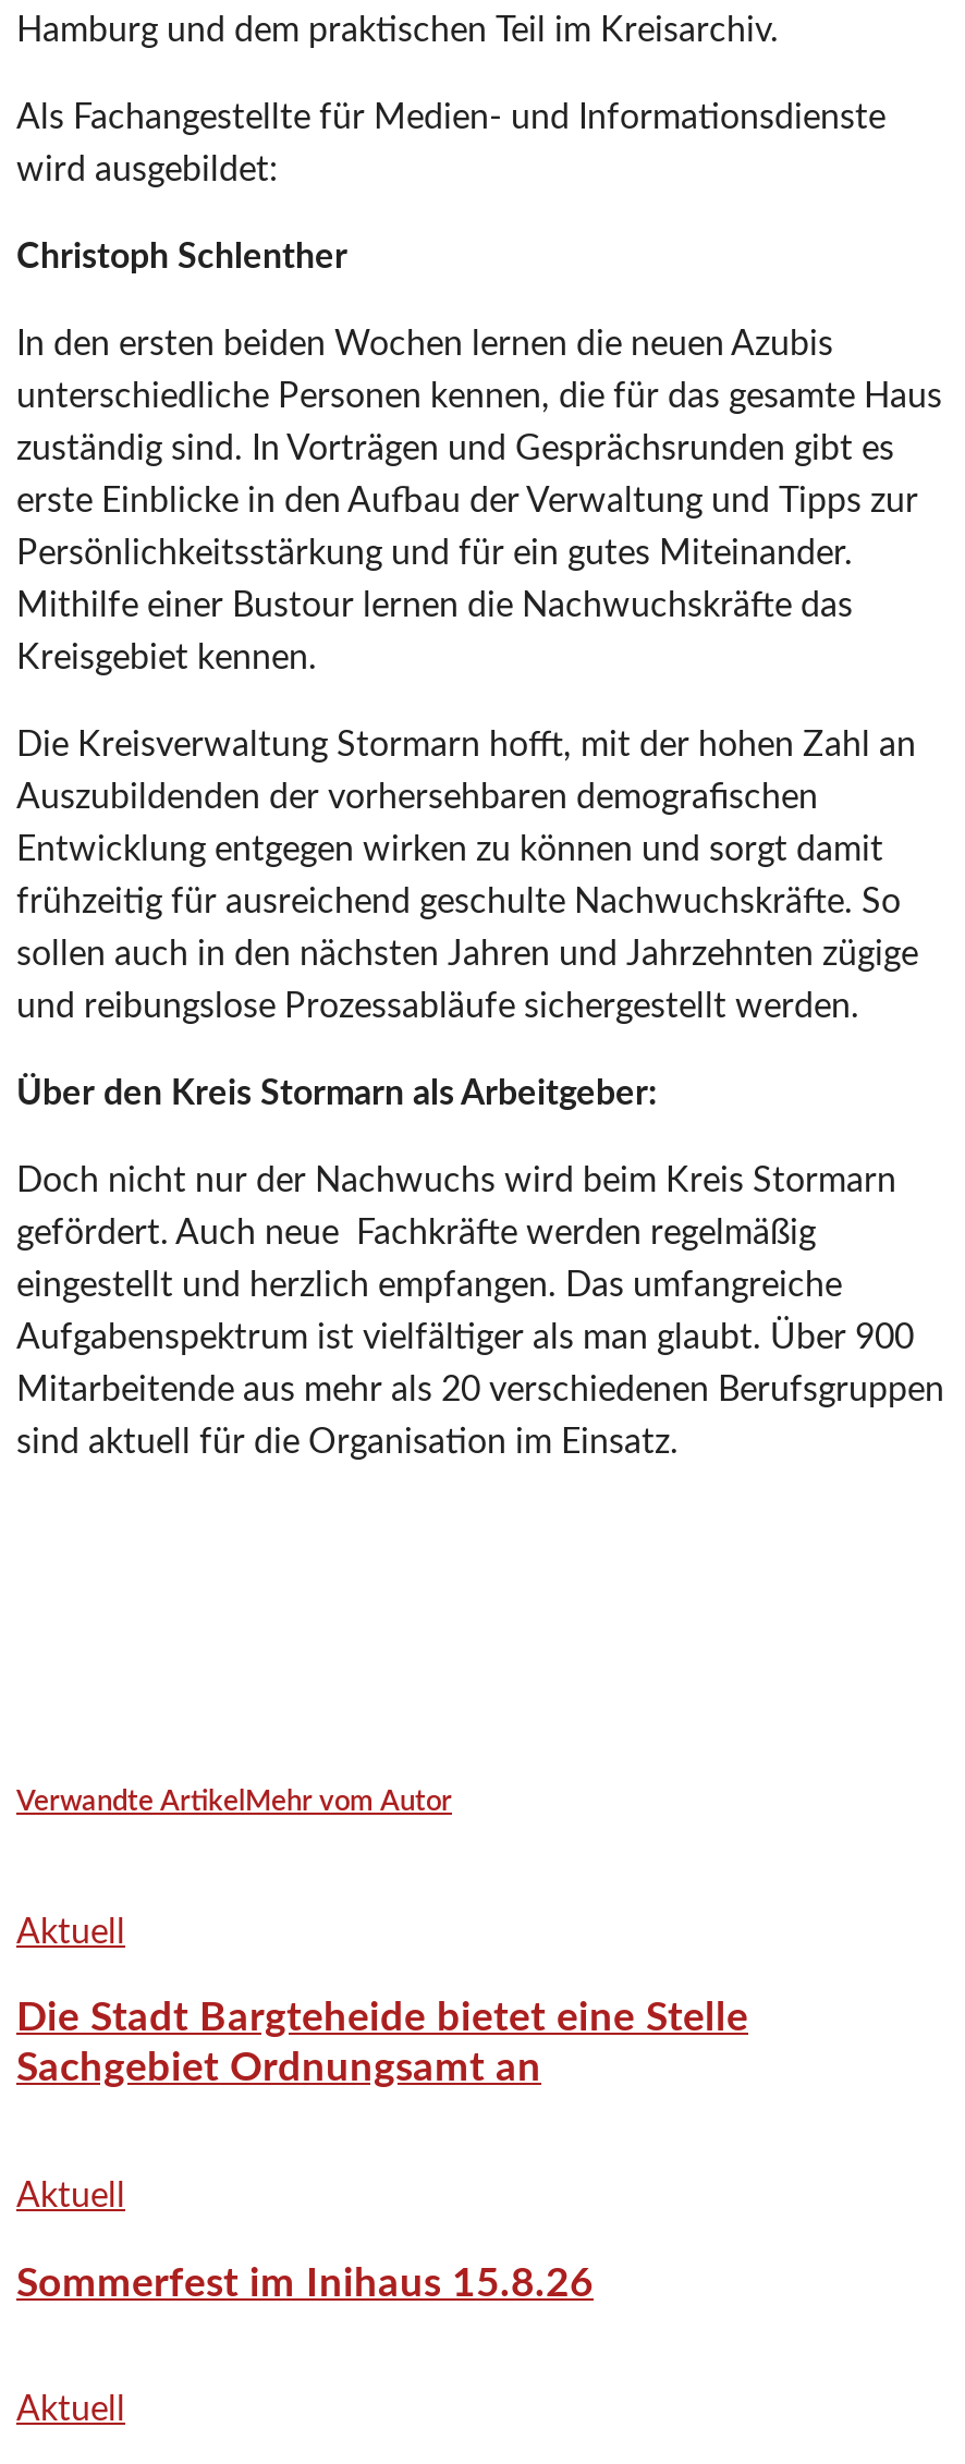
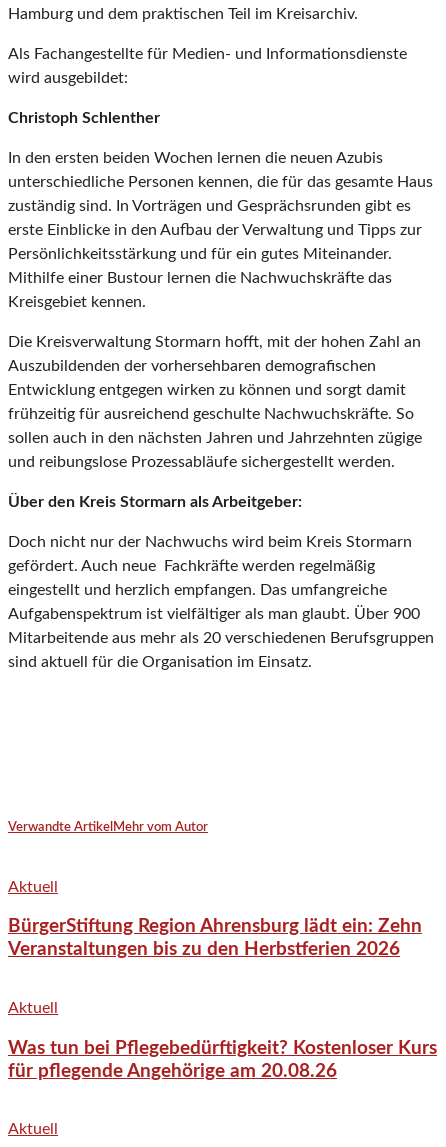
- Die Stadt Bargteheide bietet eine Stelle
- Sachgebiet Ordnungsamt an
+ BürgerStiftung Region Ahrensburg lädt ein: Zehn
+ Veranstaltungen bis zu den Herbstferien 2026

- Sommerfest im Inihaus 15.8.26
+ Was tun bei Pflegebedürftigkeit? Kostenloser Kurs
+ für pflegende Angehörige am 20.08.26
